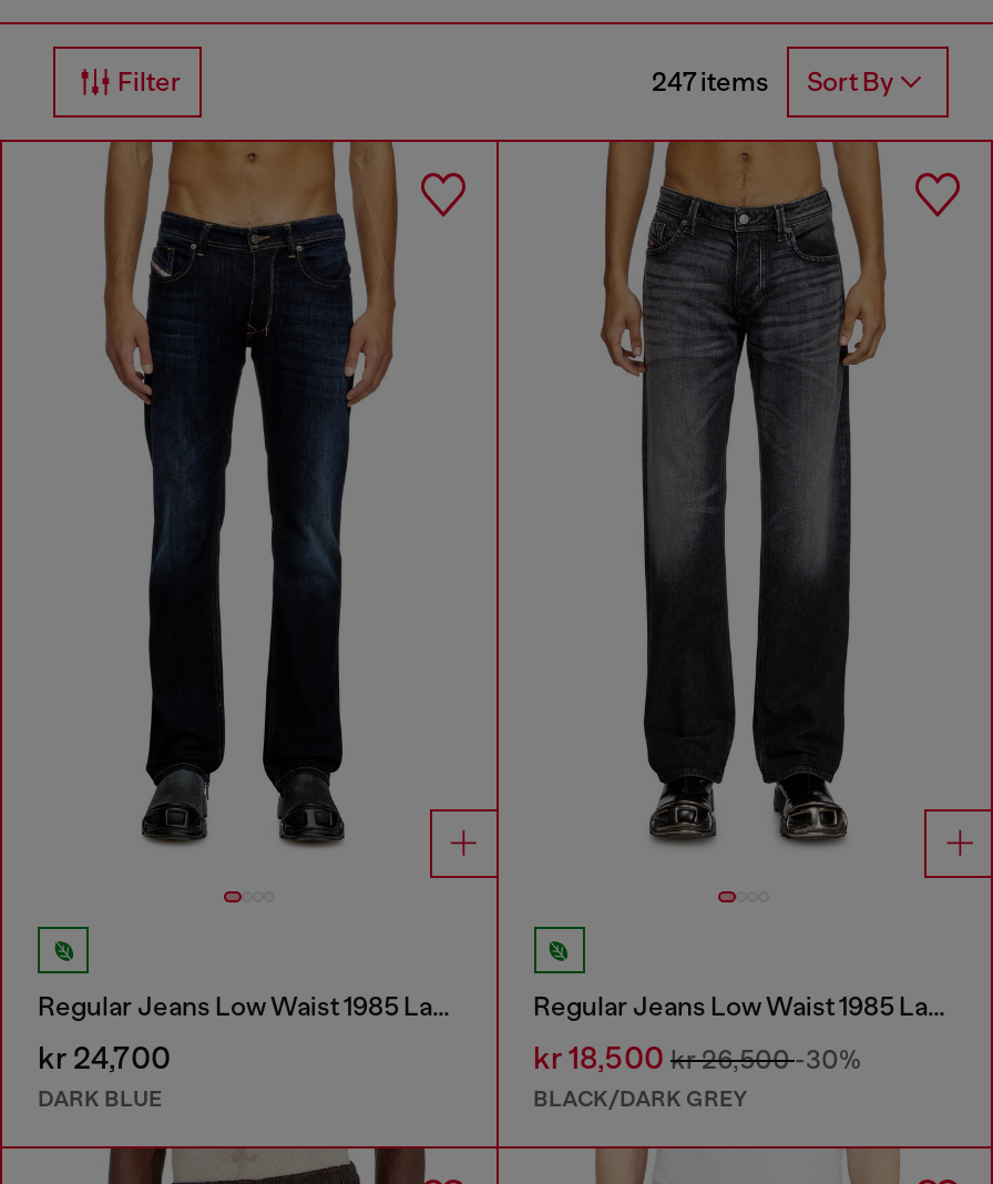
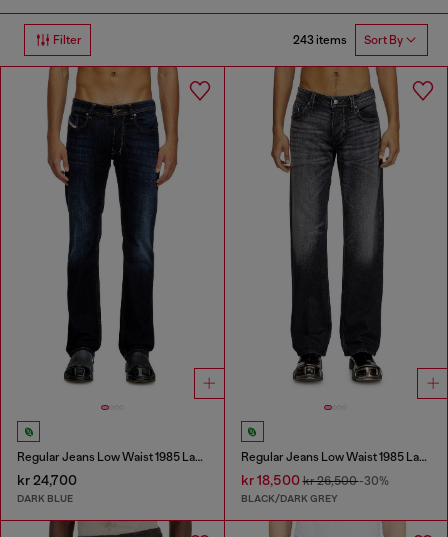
- 247 items Sort By
+ 243 items Sort By
